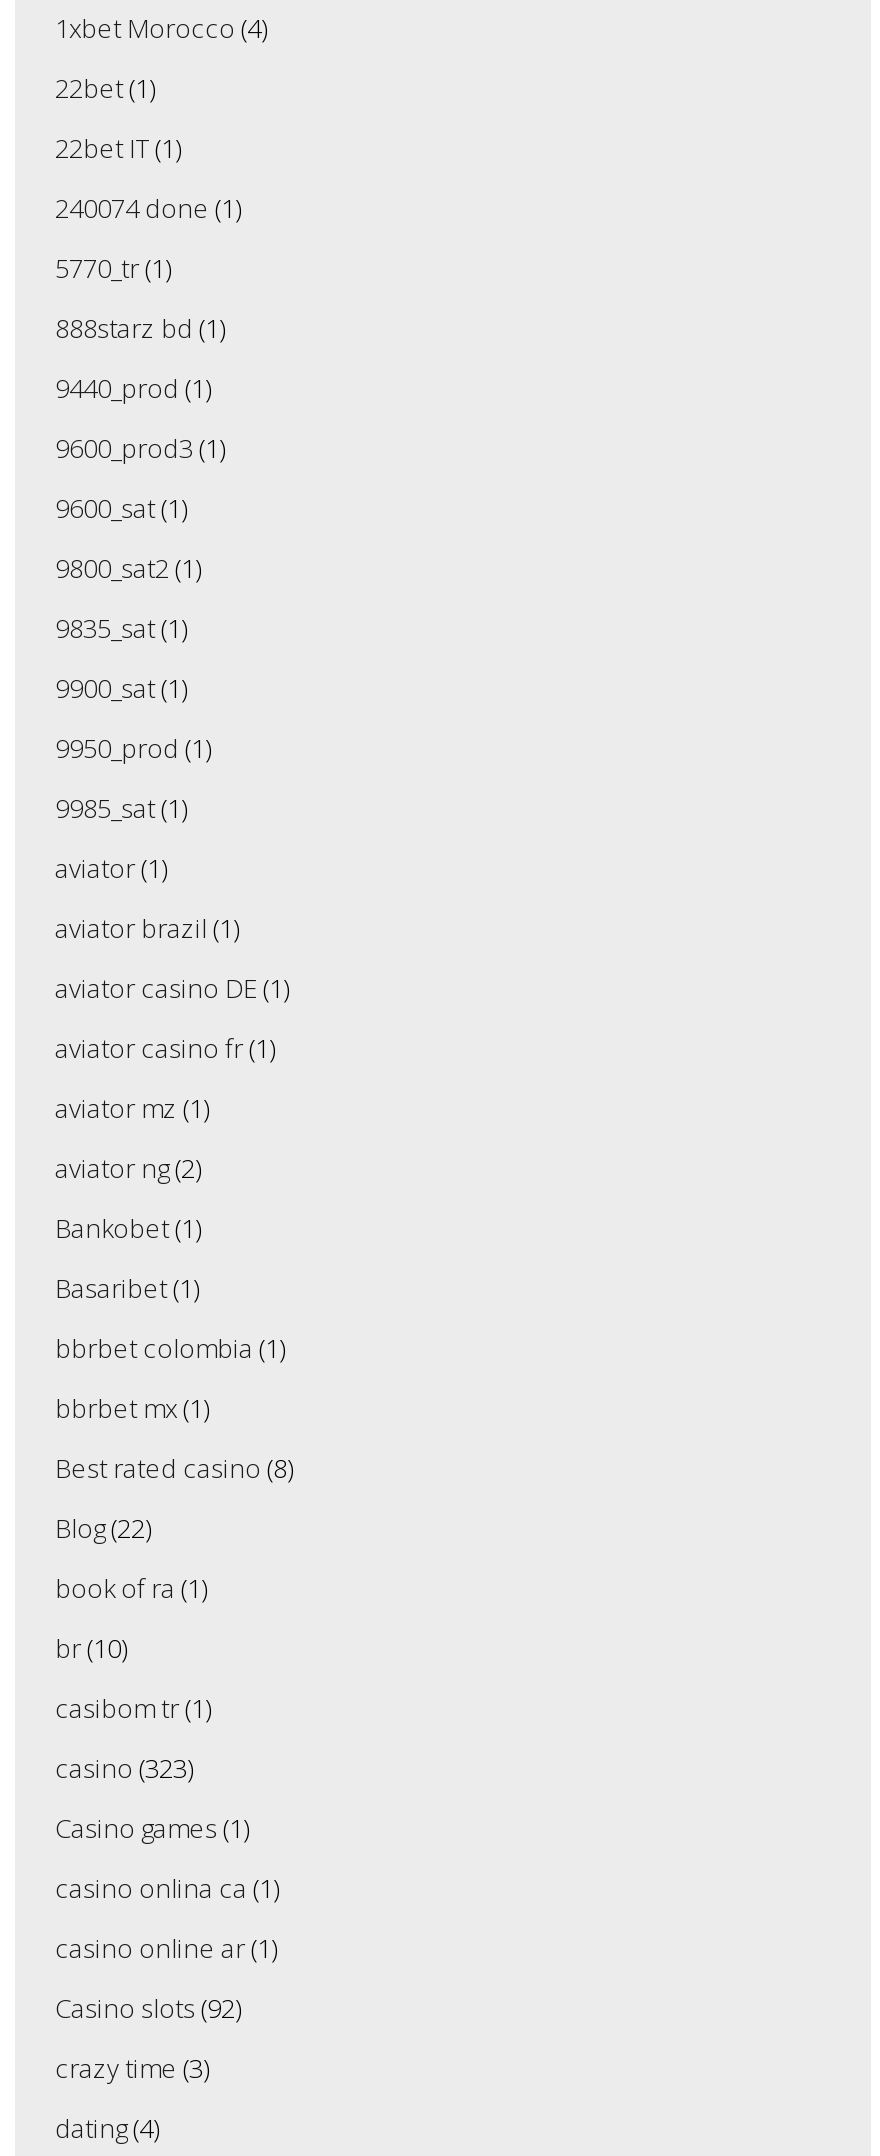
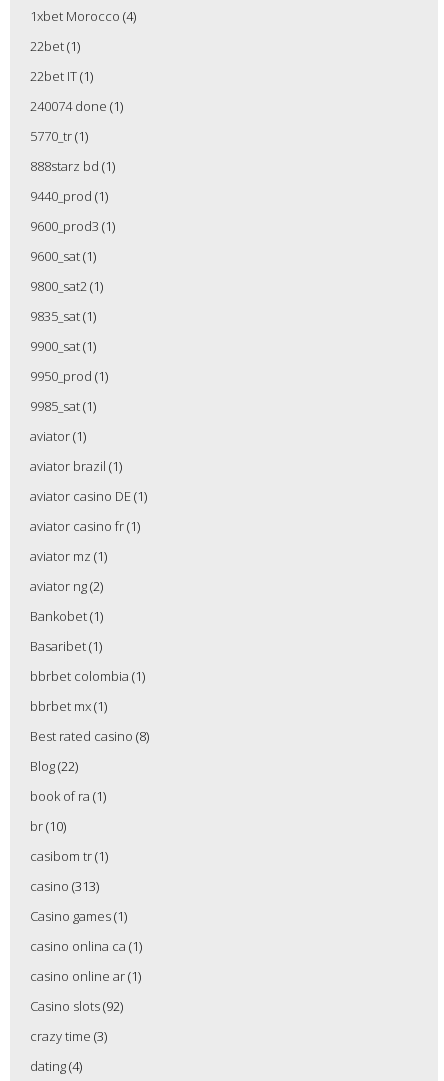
- casino (323)
+ casino (313)
